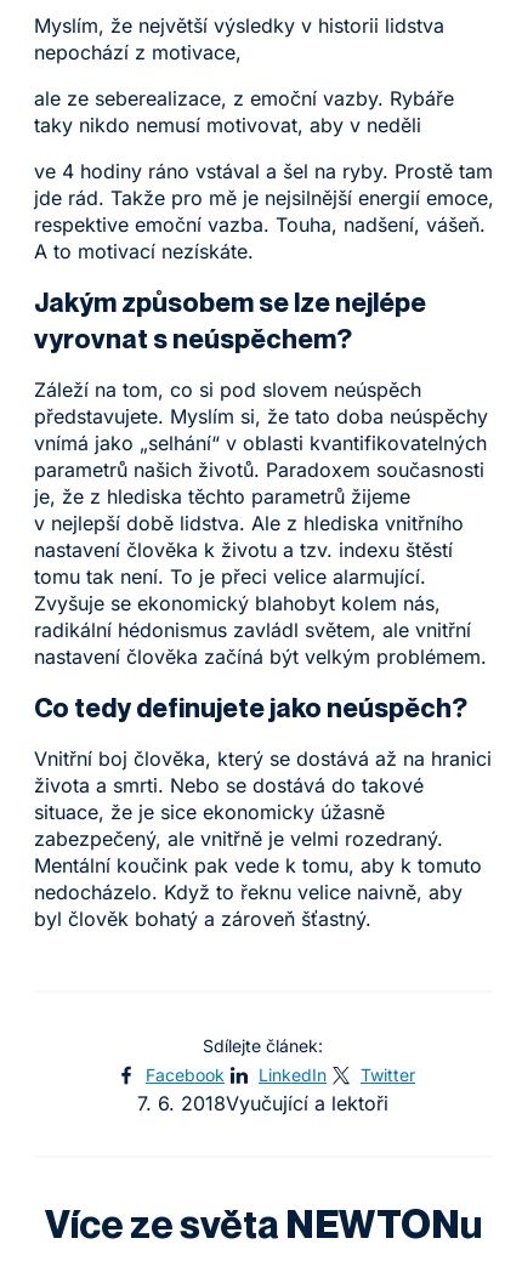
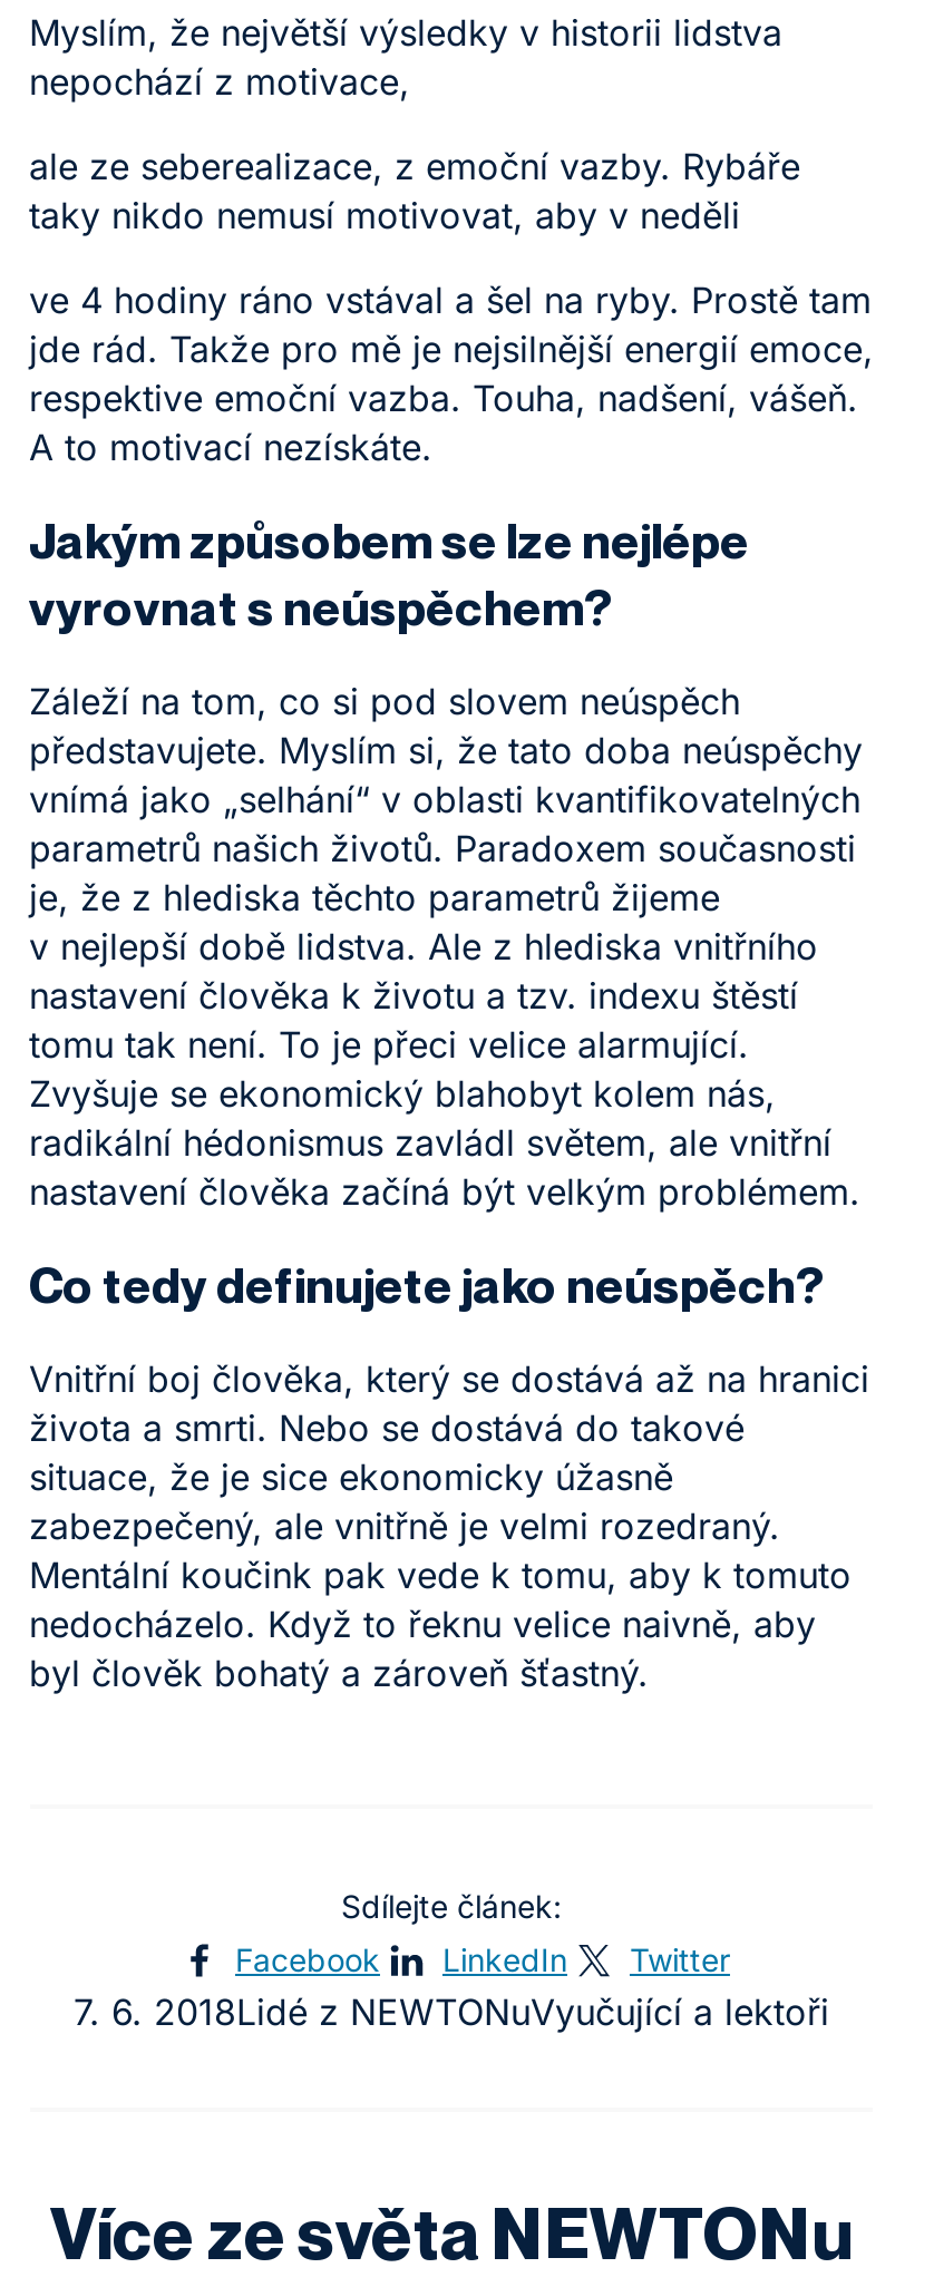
- 7. 6. 2018Vyučující a lektoři
+ 7. 6. 2018Lidé z NEWTONuVyučující a lektoři
